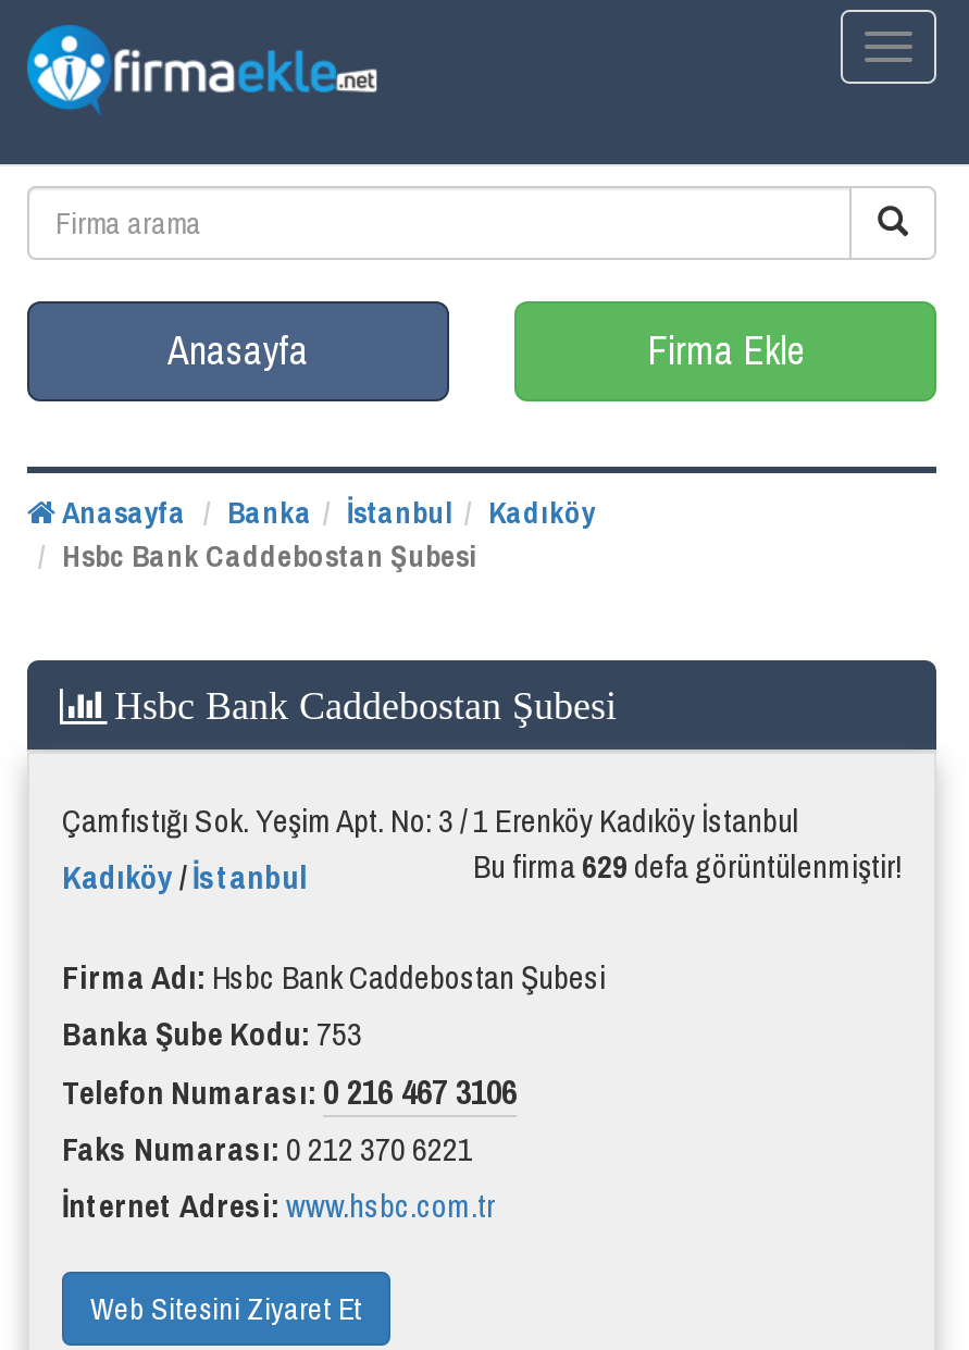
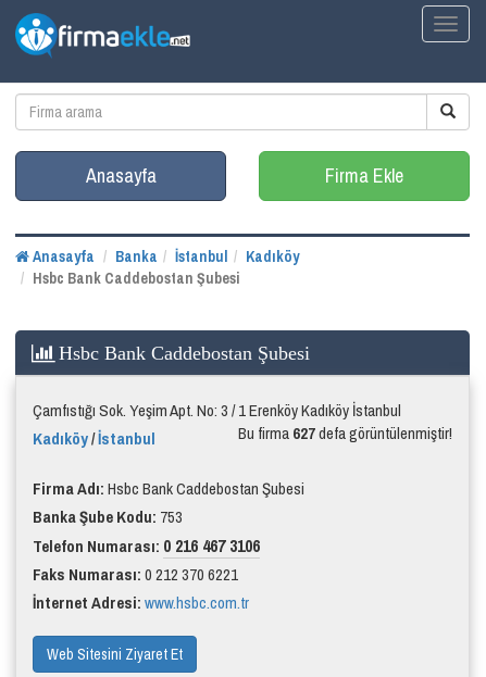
- Bu firma629 defa görüntülenmiştir!
+ Bu firma627 defa görüntülenmiştir!
